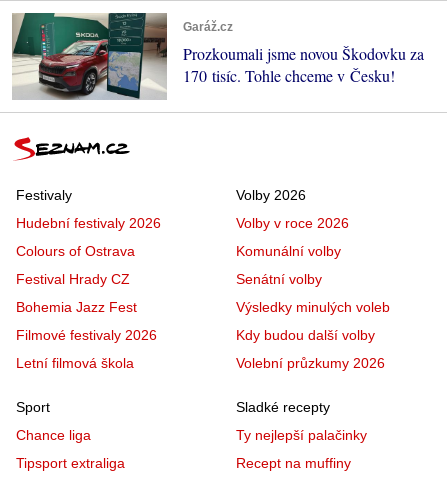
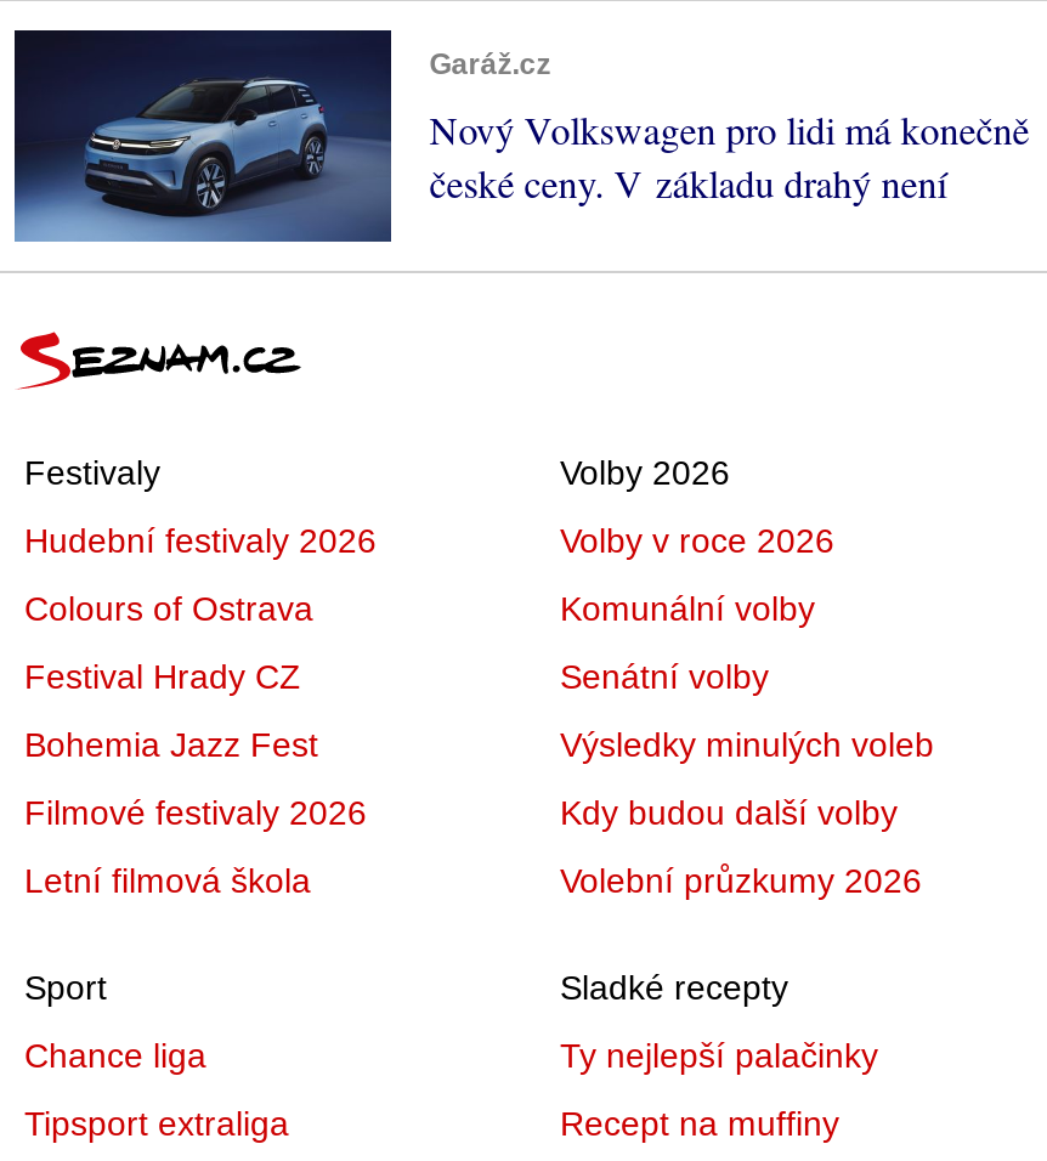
- [image]
- Prozkoumali jsme novou Škodovku za
- 170 tisíc. Tohle chceme v Česku!
+ [image]
+ Nový Volkswagen pro lidi má konečně
+ české ceny. V základu drahý není
